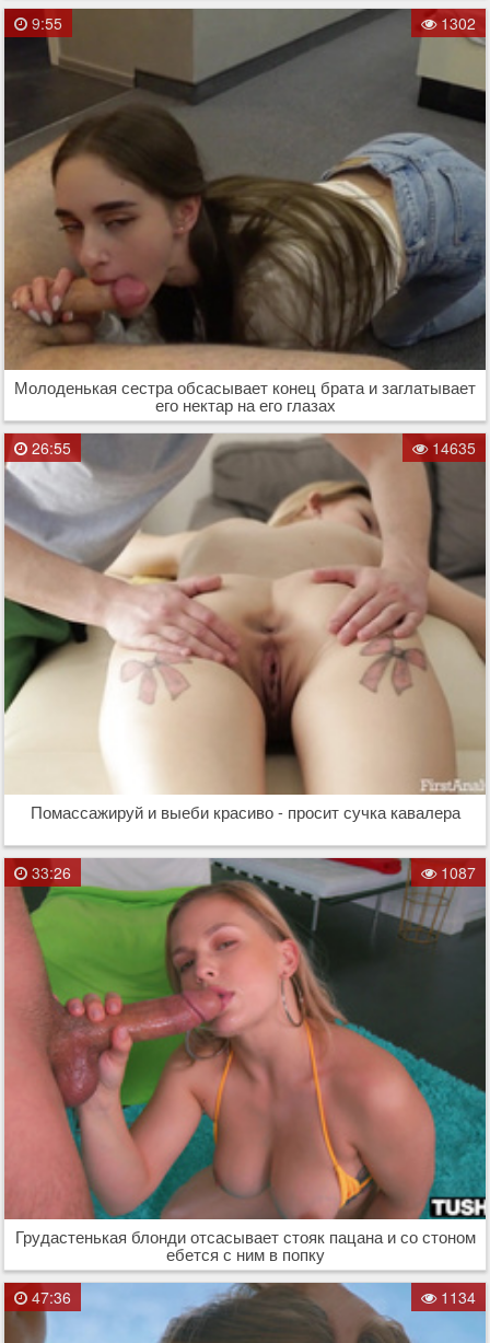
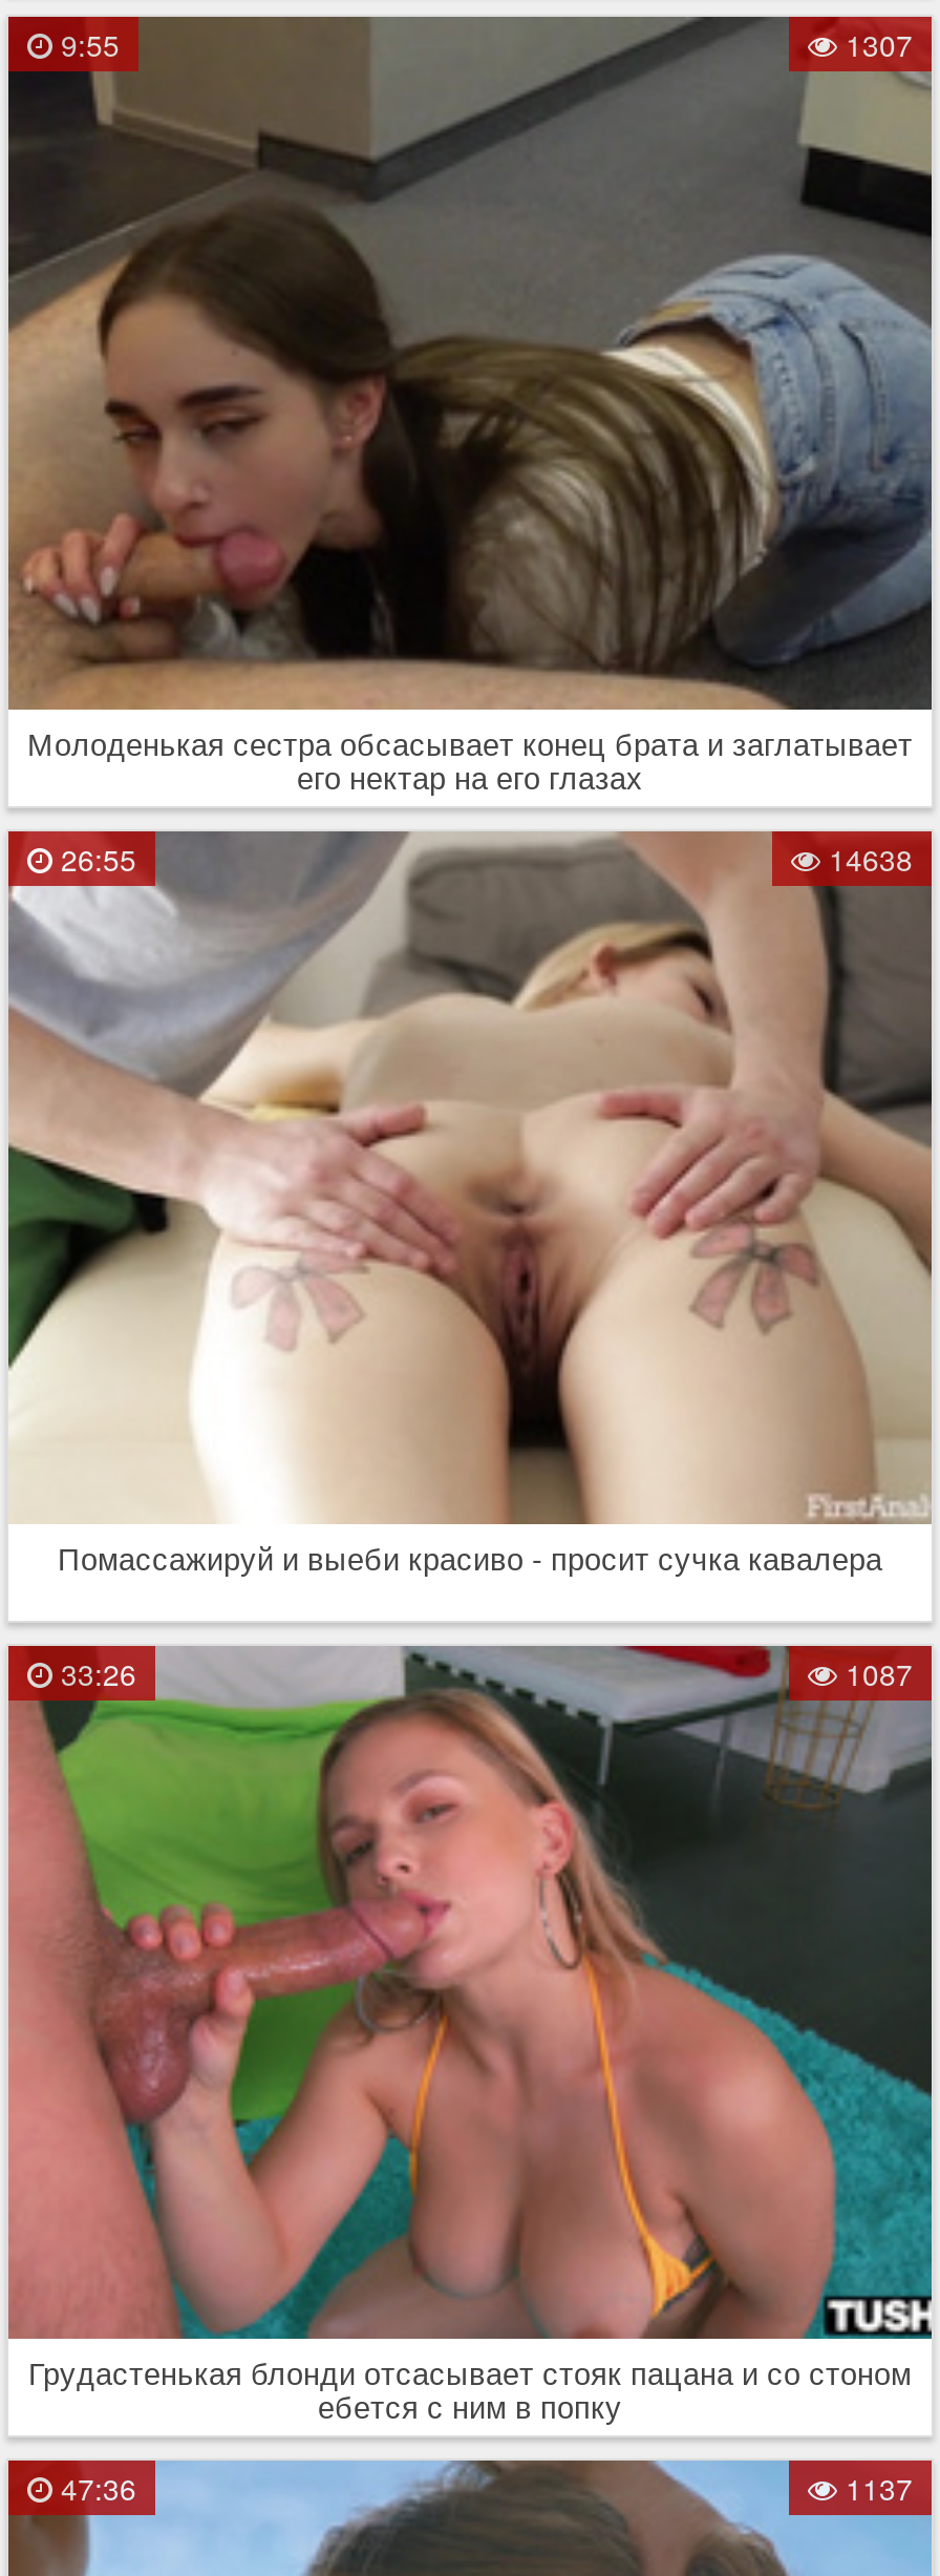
- 1302
+ 1307

- 14635
+ 14638

- 1134
+ 1137
